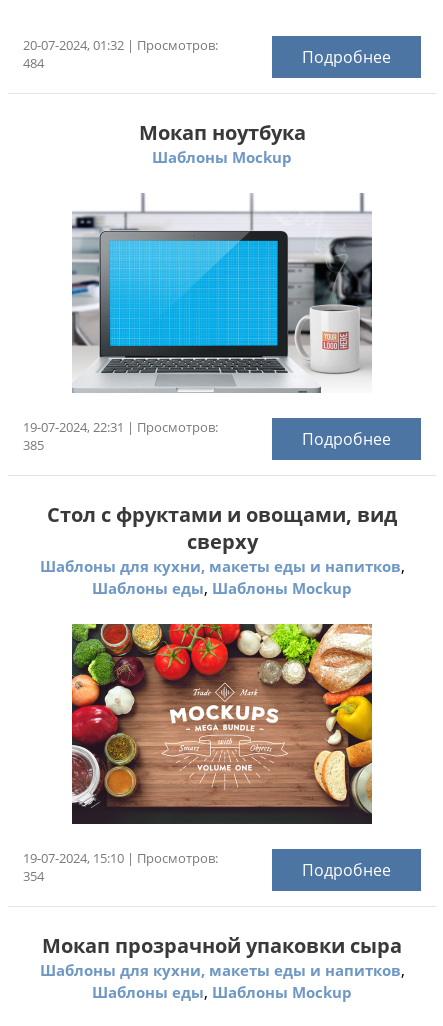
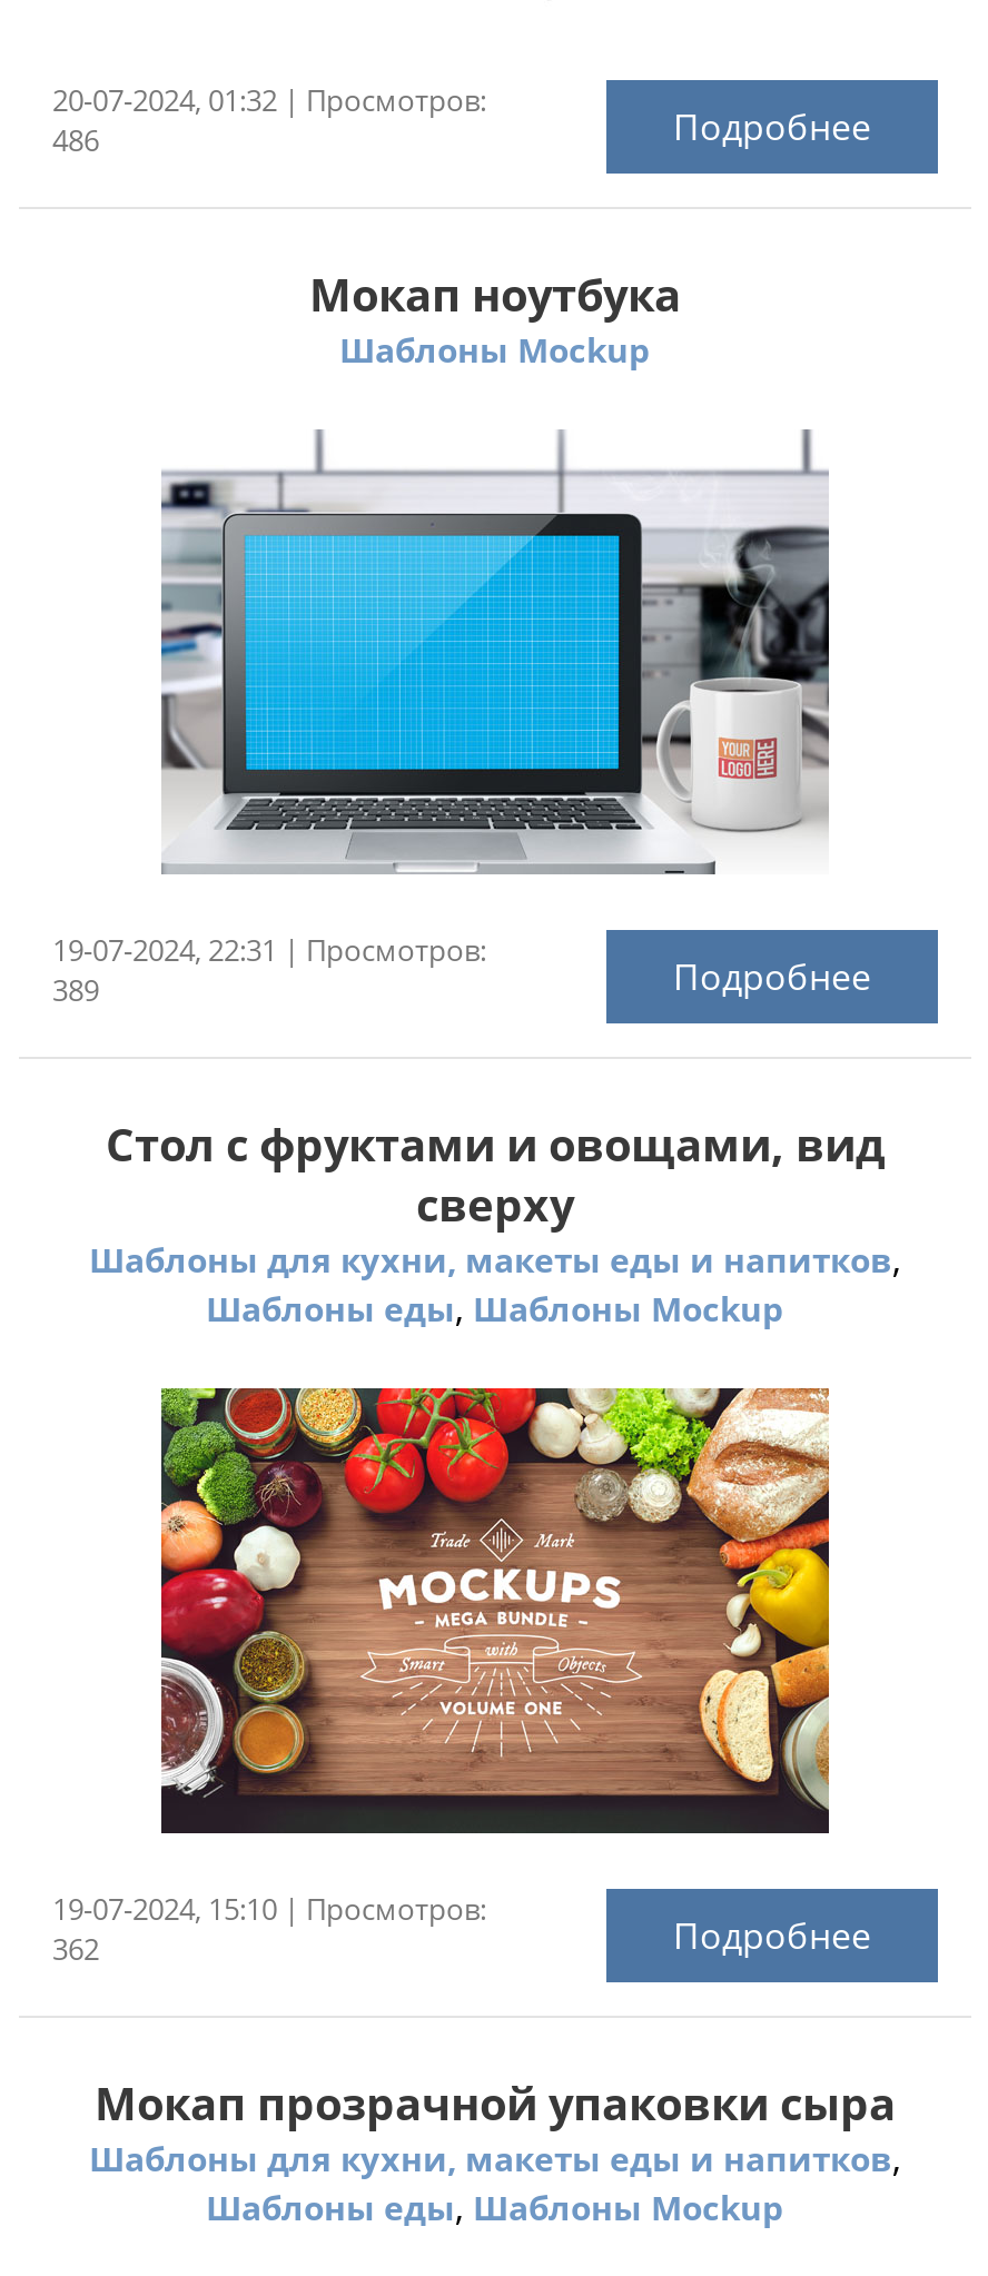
- 484
+ 486

- 385
+ 389

- 354
+ 362
